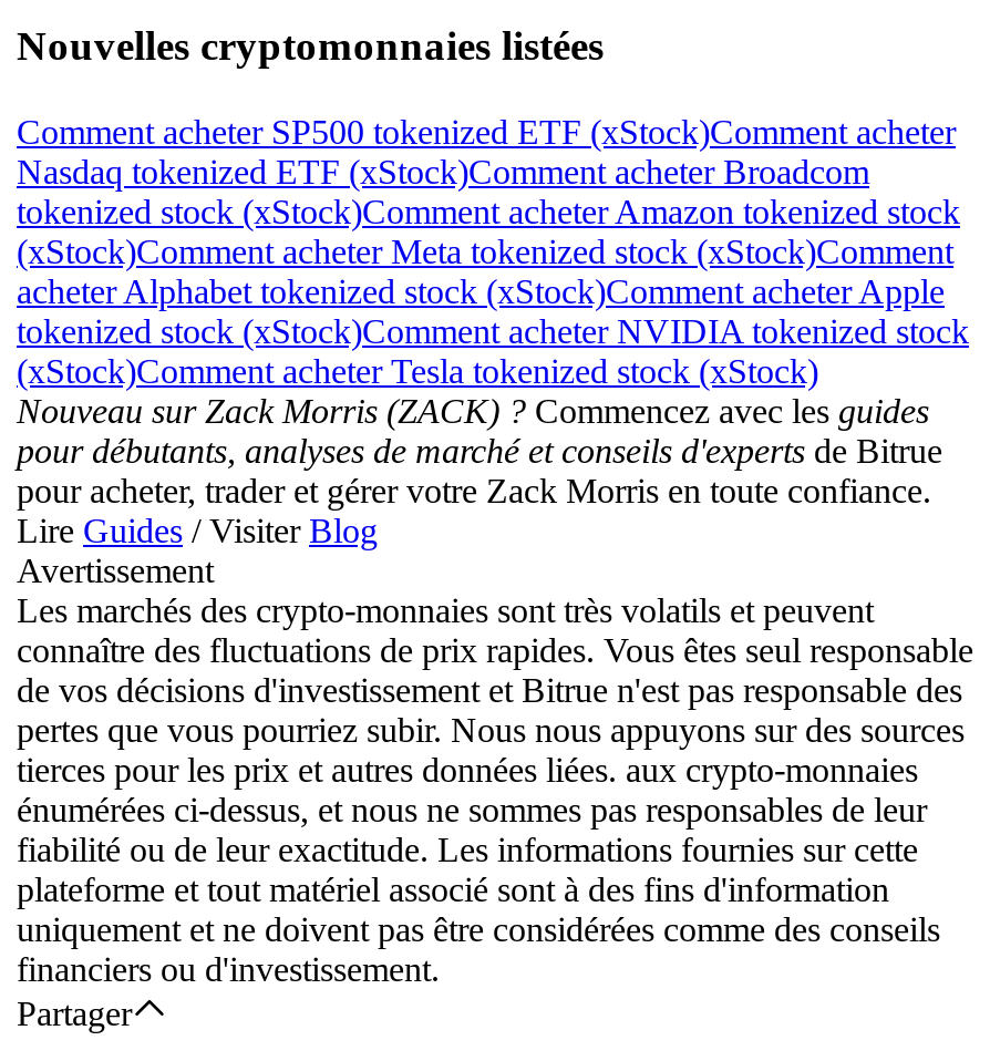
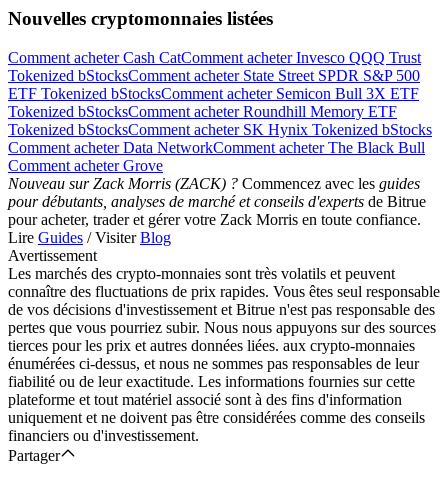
- Comment acheter SP500 tokenized ETF (xStock)Comment acheter
- Nasdaq tokenized ETF (xStock)Comment acheter Broadcom
- tokenized stock (xStock)Comment acheter Amazon tokenized stock
- (xStock)Comment acheter Meta tokenized stock (xStock)Comment
- acheter Alphabet tokenized stock (xStock)Comment acheter Apple
- tokenized stock (xStock)Comment acheter NVIDIA tokenized stock
- (xStock)Comment acheter Tesla tokenized stock (xStock)
+ Comment acheter Cash CatComment acheter Invesco QQQ Trust
+ Tokenized bStocksComment acheter State Street SPDR S&P 500
+ ETF Tokenized bStocksComment acheter Semicon Bull 3X ETF
+ Tokenized bStocksComment acheter Roundhill Memory ETF
+ Tokenized bStocksComment acheter SK Hynix Tokenized bStocks
+ Comment acheter Data NetworkComment acheter The Black Bull
+ Comment acheter Grove
